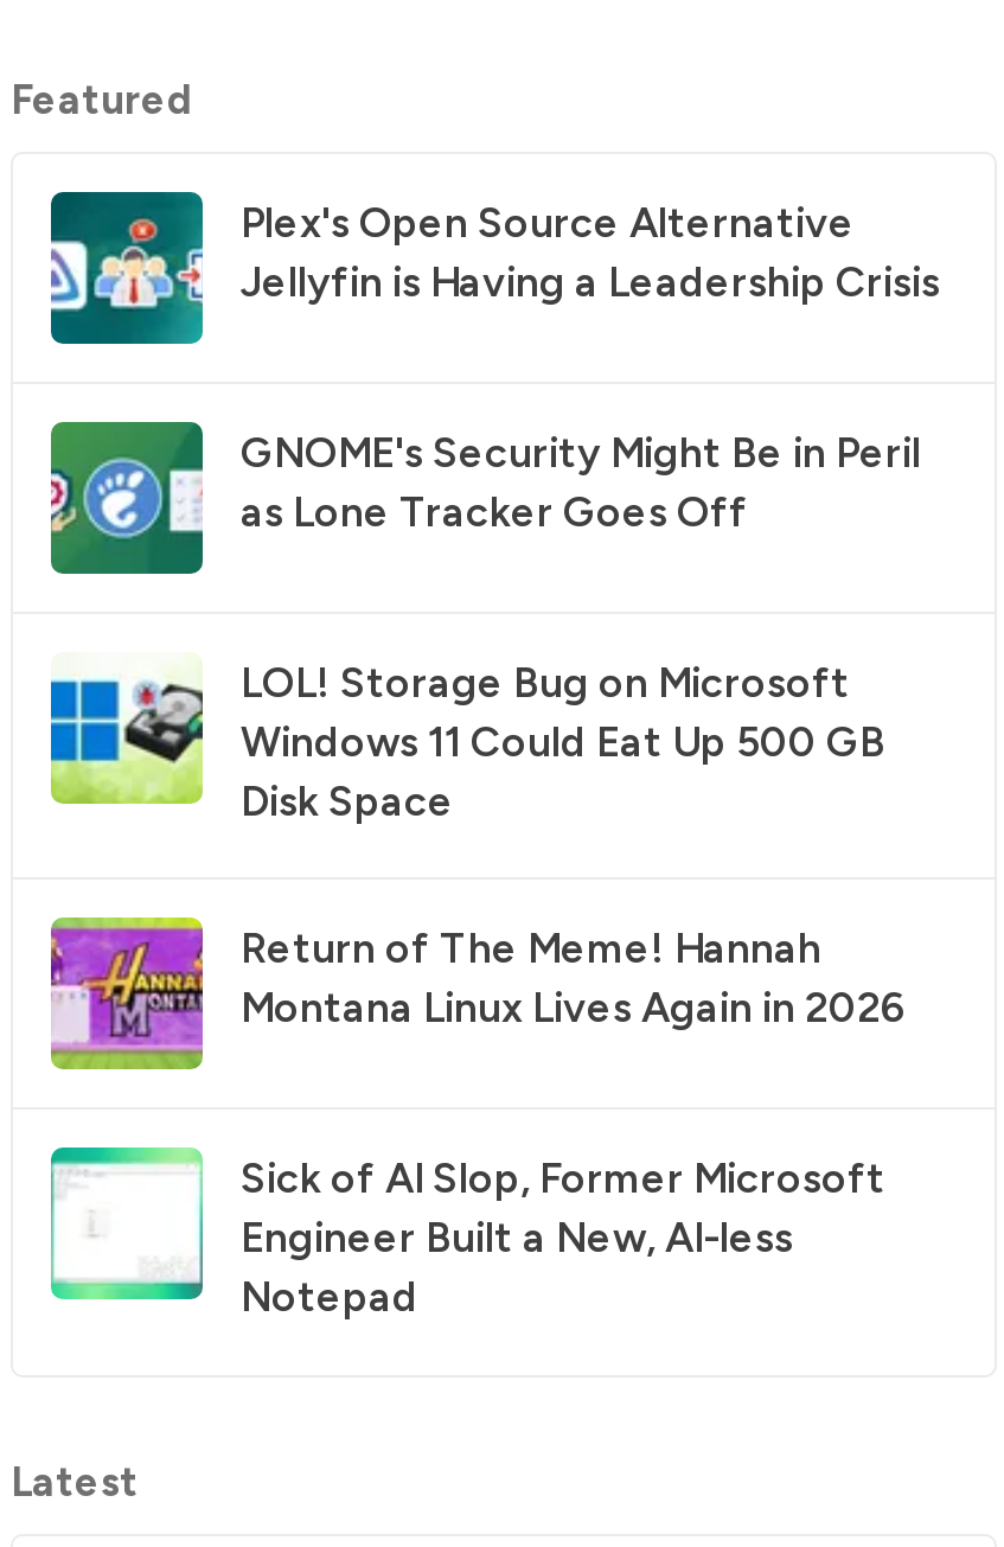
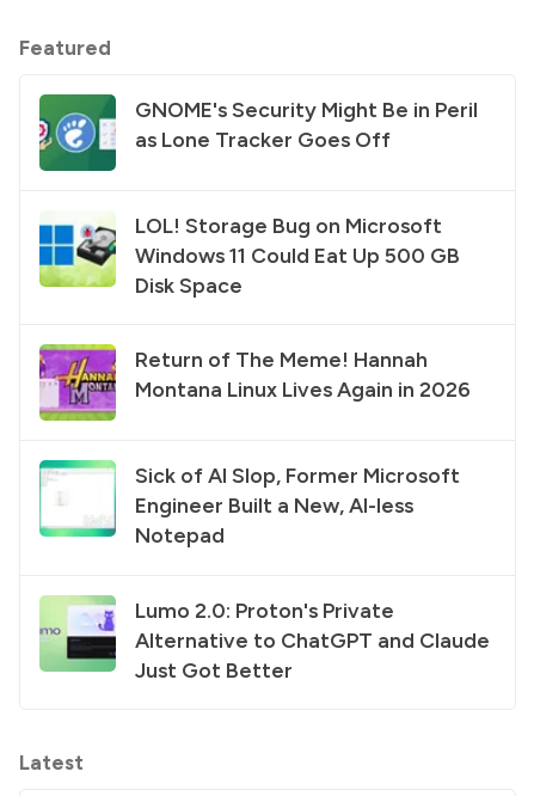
- [image]
- Plex's Open Source Alternative
- Jellyfin is Having a Leadership Crisis

moved up: [image] | GNOME's Security Might Be in Peril | as Lone Tracker Goes Off | ... | Engineer Built a New, AI-less | Notepad

+ [image]
+ Lumo 2.0: Proton's Private
+ Alternative to ChatGPT and Claude
+ Just Got Better
